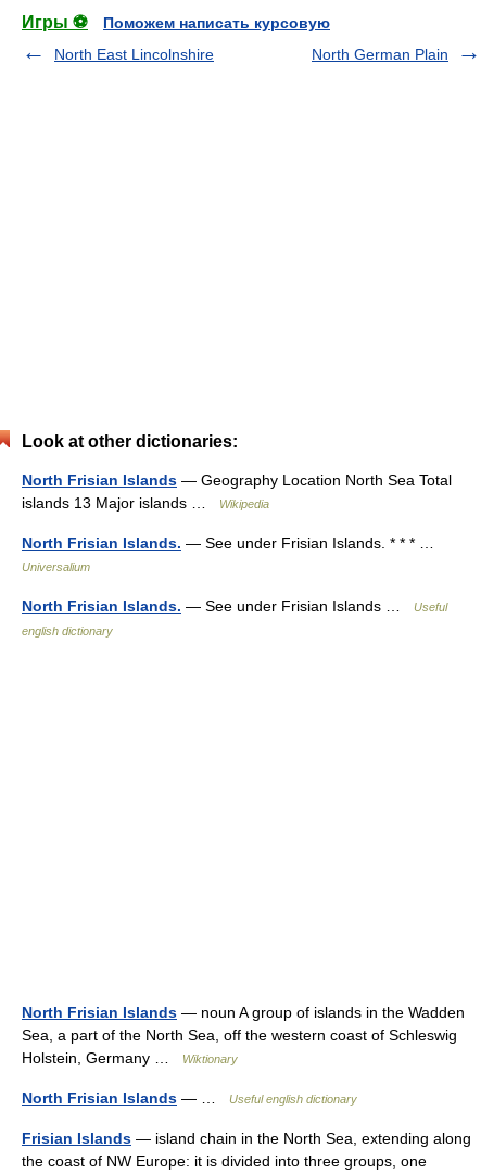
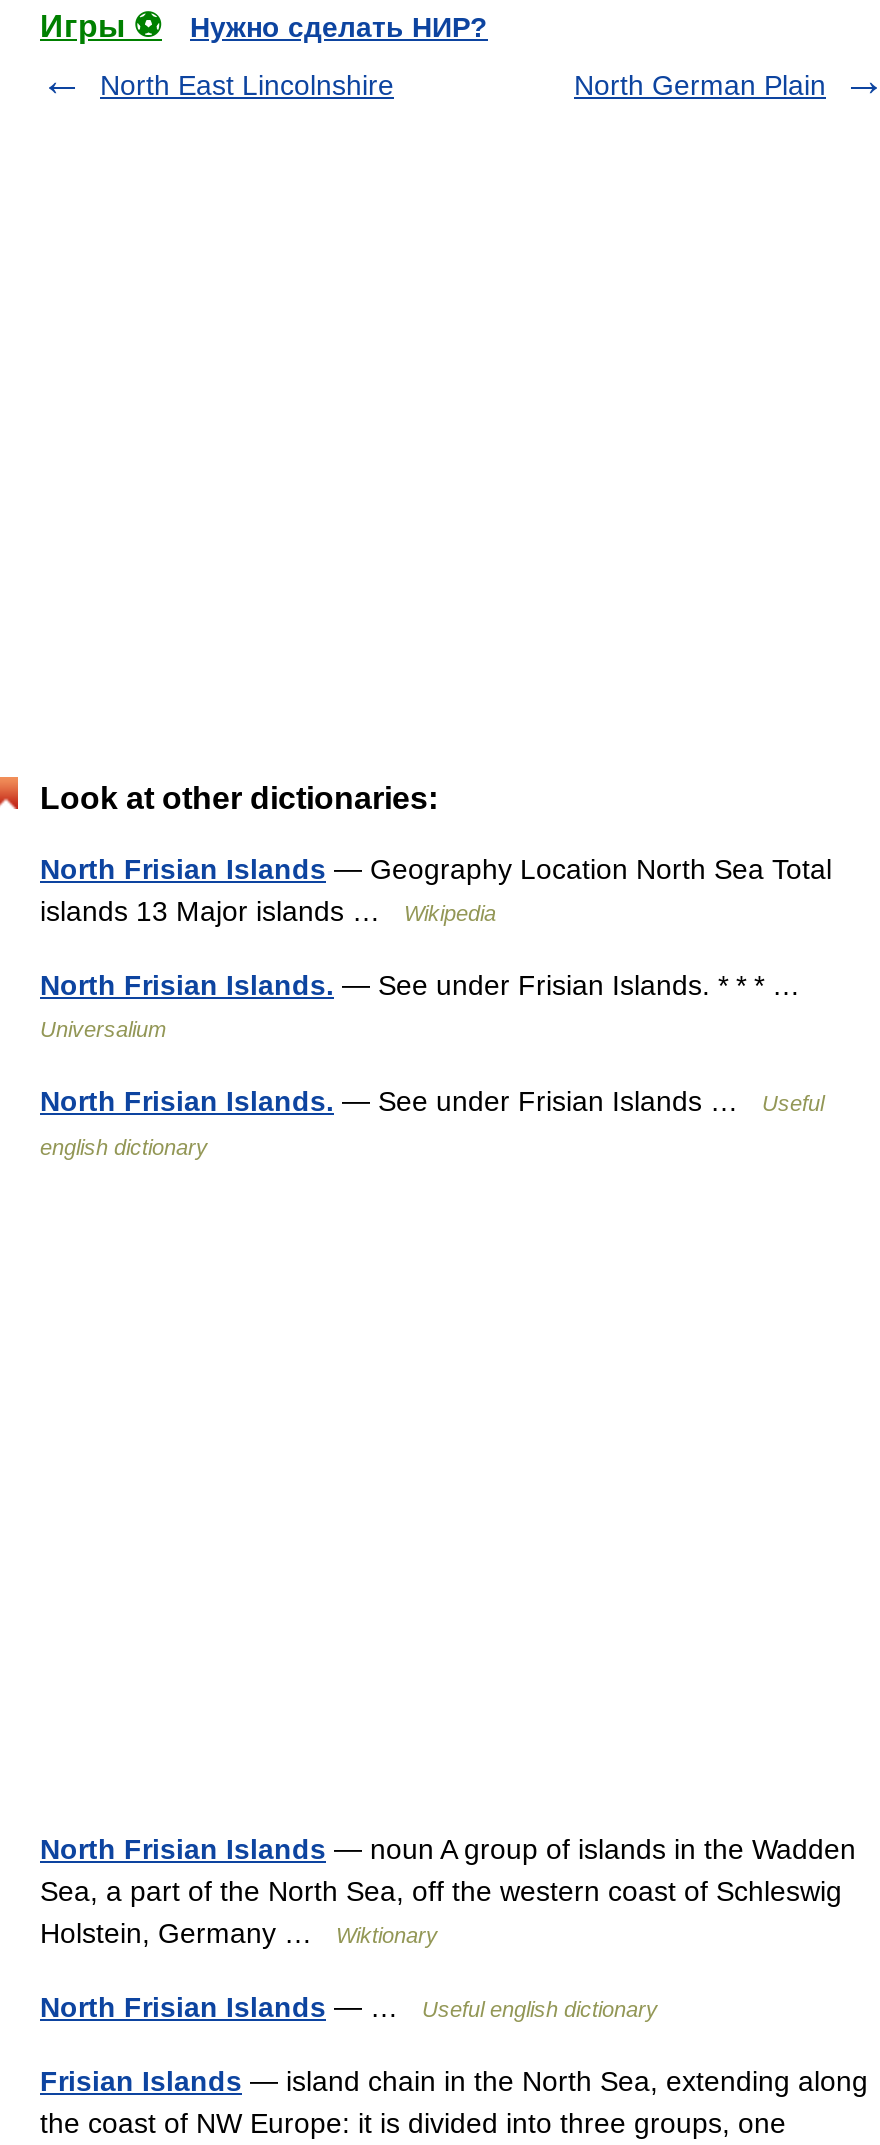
- Поможем написать курсовую
+ Нужно сделать НИР?
